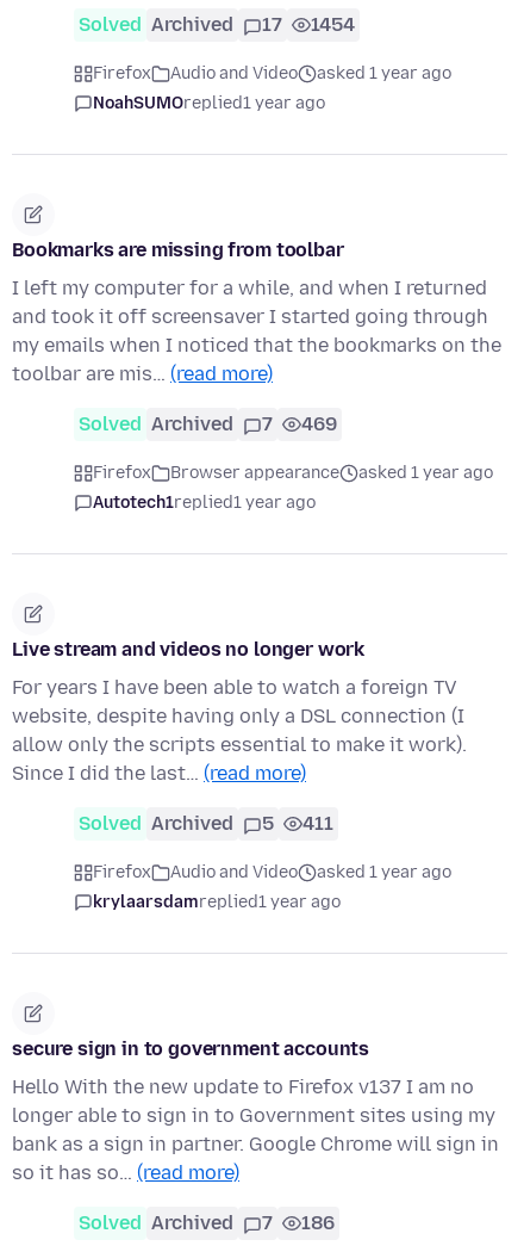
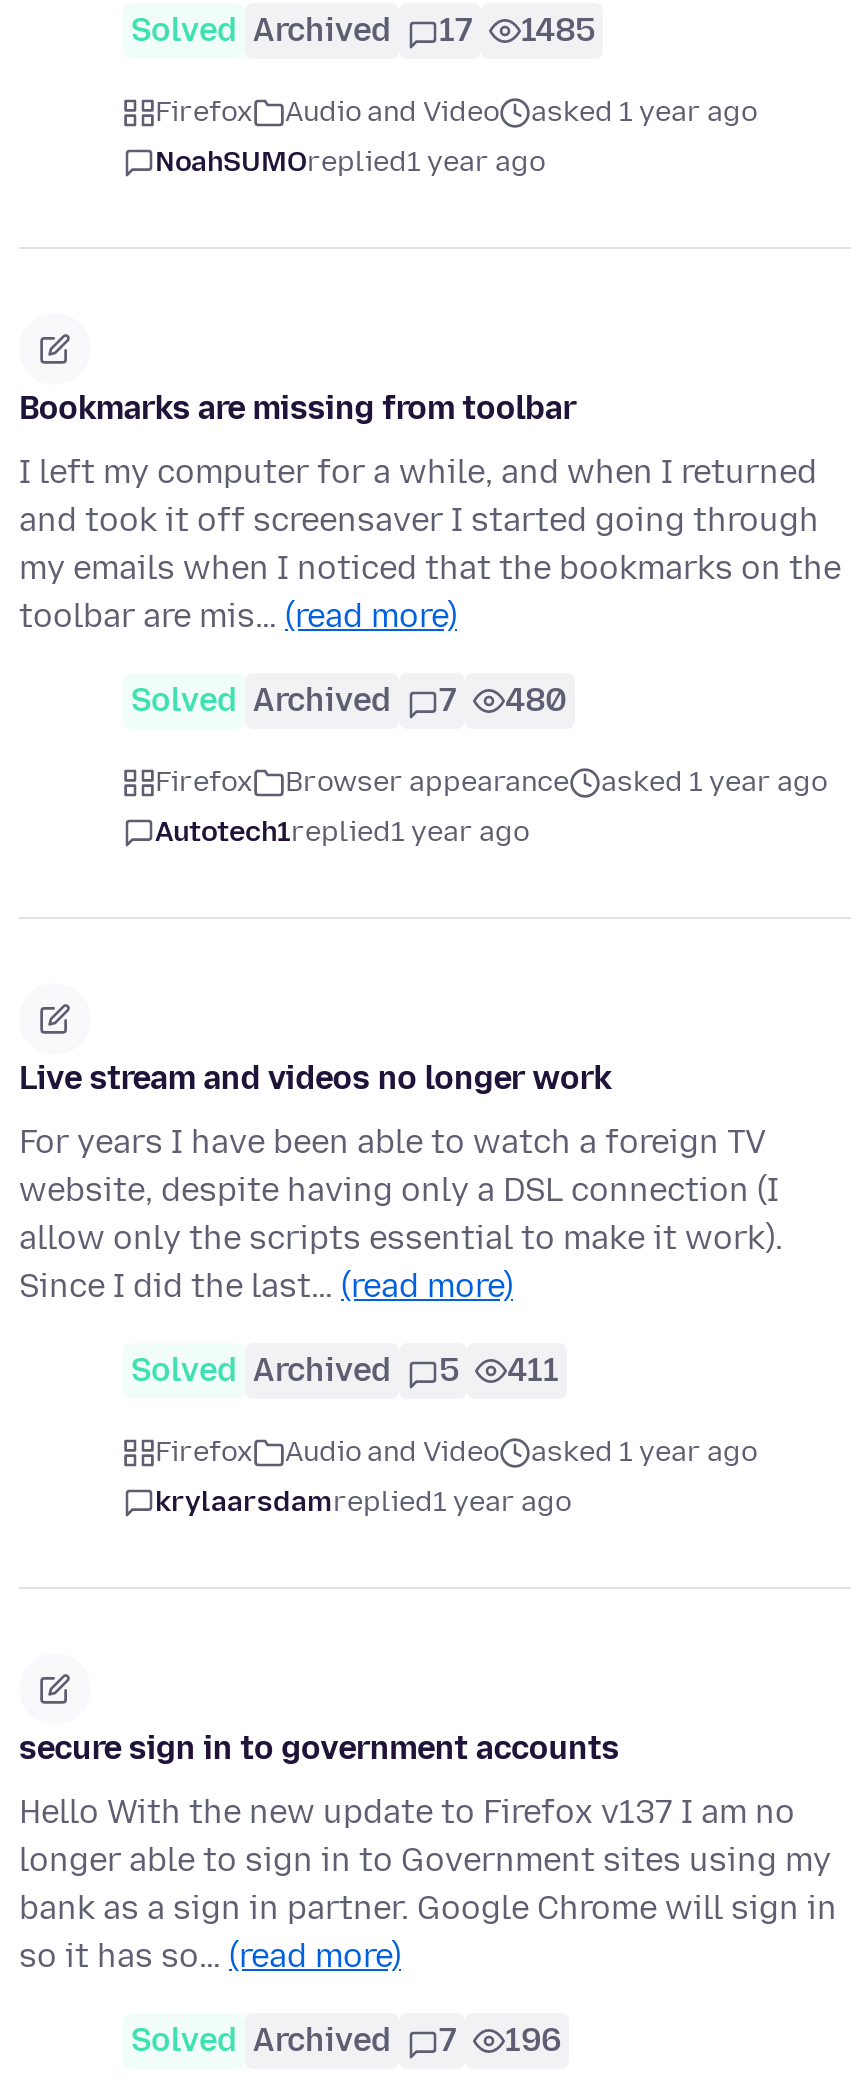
- Solved Archived 17 1454
+ Solved Archived 17 1485

- Solved Archived 7 469
+ Solved Archived 7 480

- Solved Archived 7 186
+ Solved Archived 7 196
